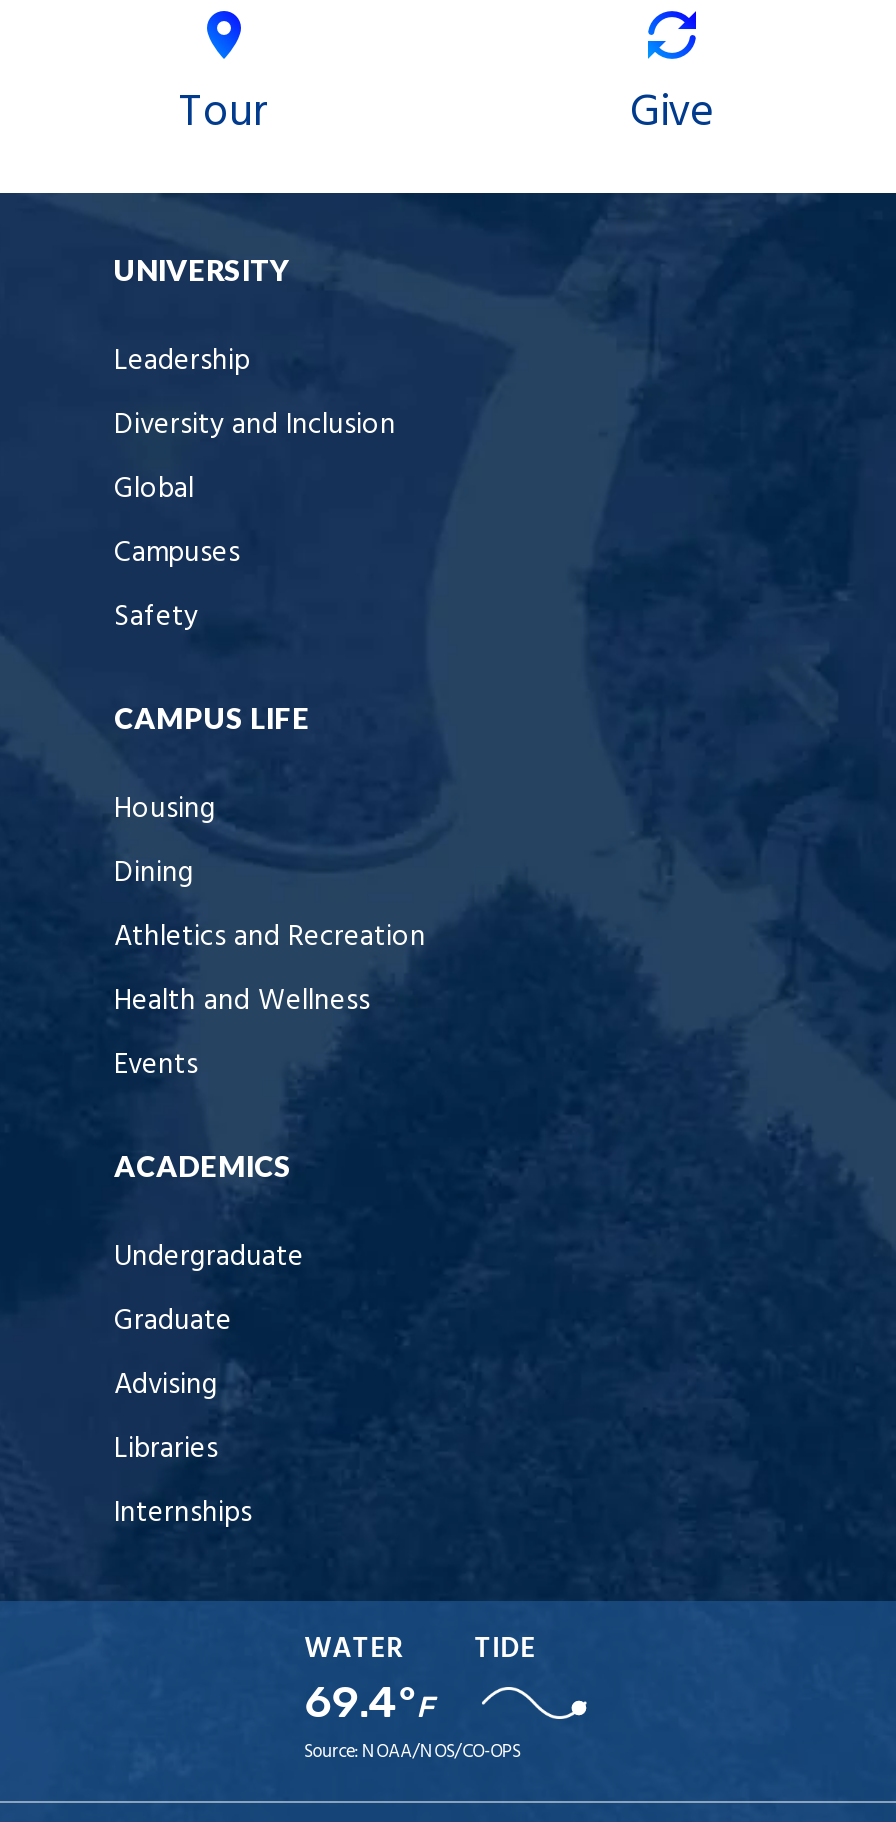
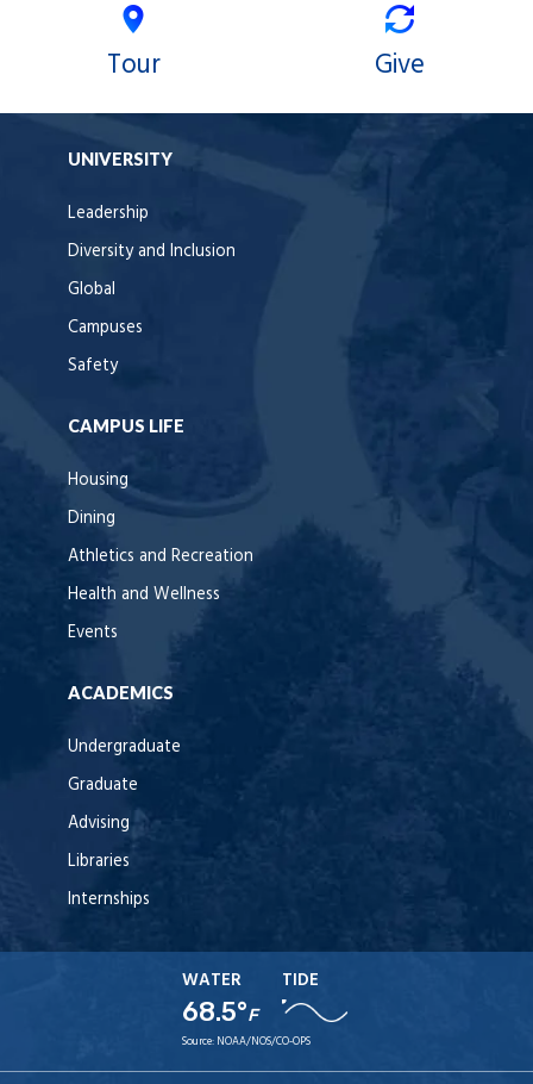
- 69.4°F
+ 68.5°F
